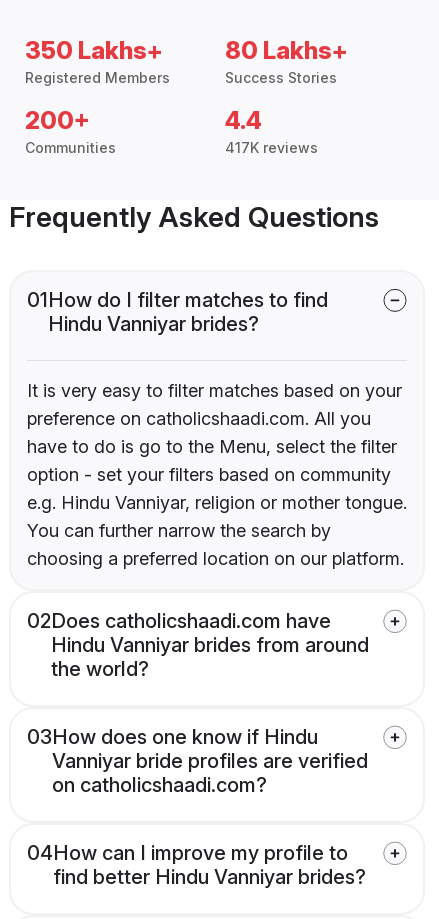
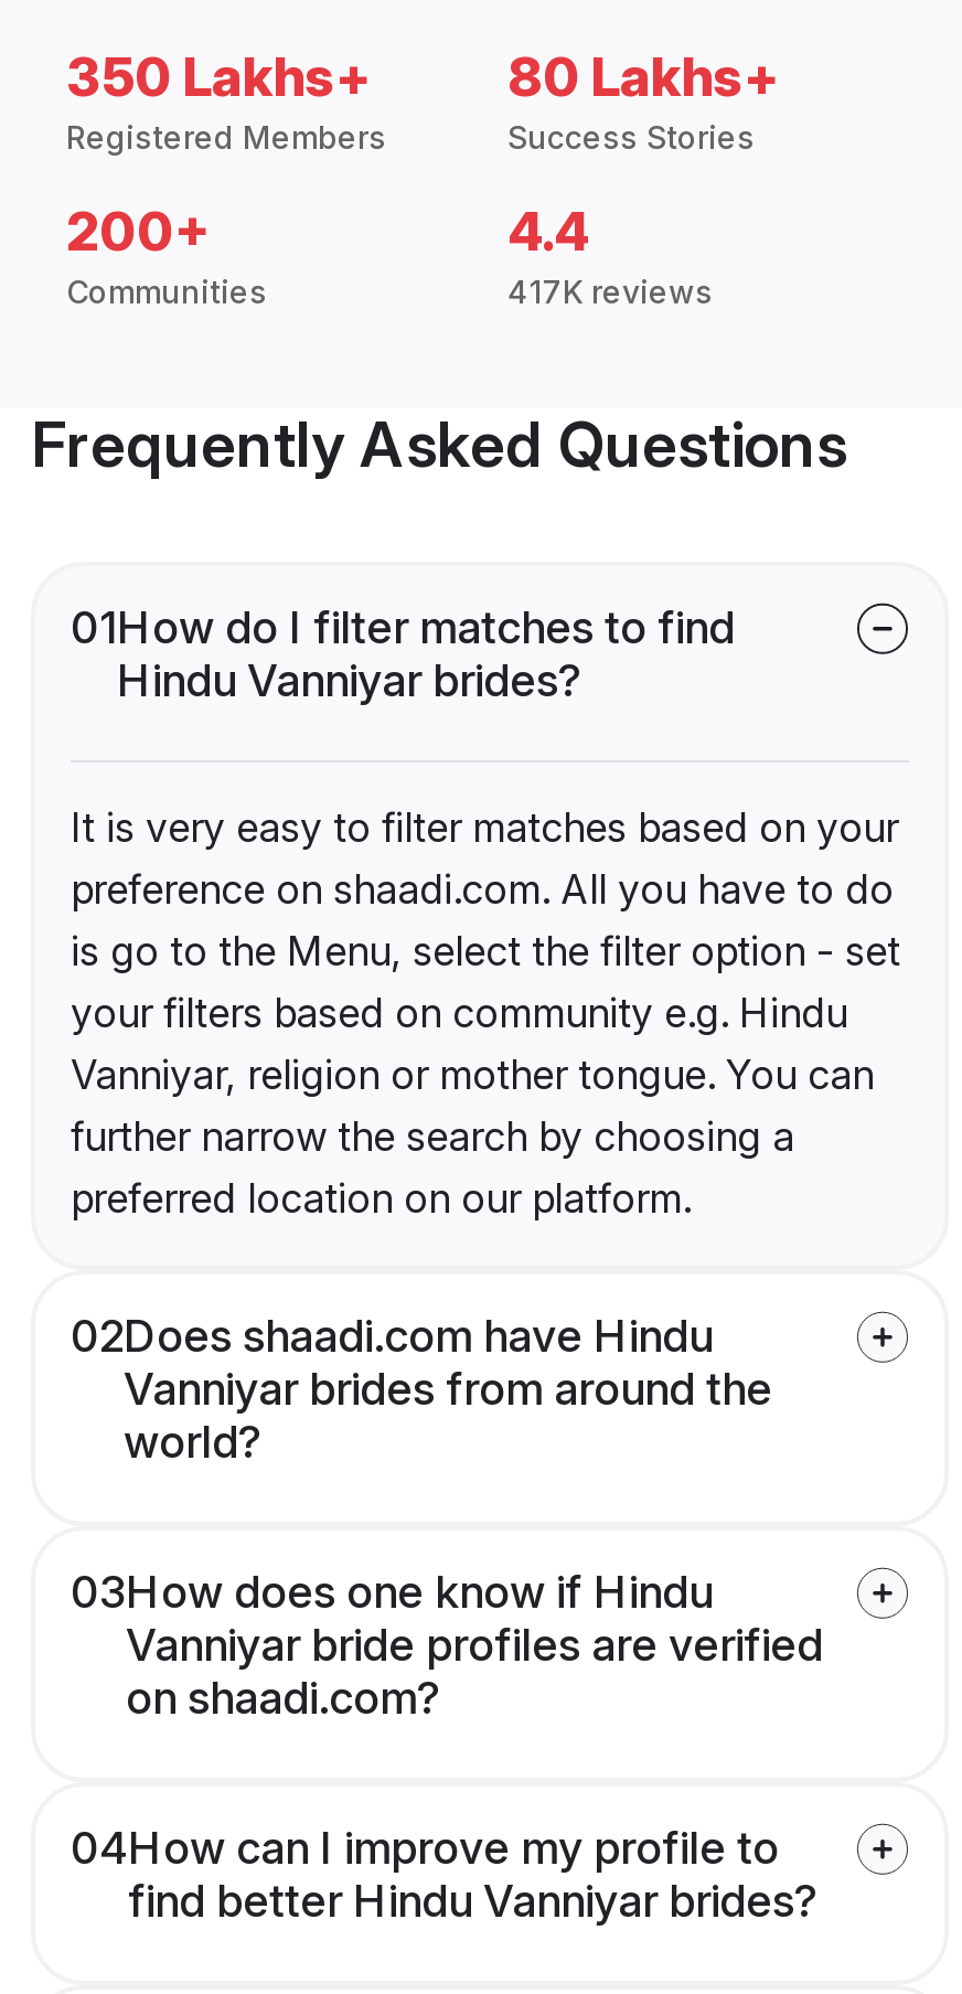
- preference on catholicshaadi.com. All you
- have to do is go to the Menu, select the filter
- option - set your filters based on community
- e.g. Hindu Vanniyar, religion or mother tongue.
- You can further narrow the search by
- choosing a preferred location on our platform.
+ preference on shaadi.com. All you have to do
+ is go to the Menu, select the filter option - set
+ your filters based on community e.g. Hindu
+ Vanniyar, religion or mother tongue. You can
+ further narrow the search by choosing a
+ preferred location on our platform.

- 02Does catholicshaadi.com have
- Hindu Vanniyar brides from around
- the world?
+ 02Does shaadi.com have Hindu
+ Vanniyar brides from around the
+ world?

- on catholicshaadi.com?
+ on shaadi.com?
